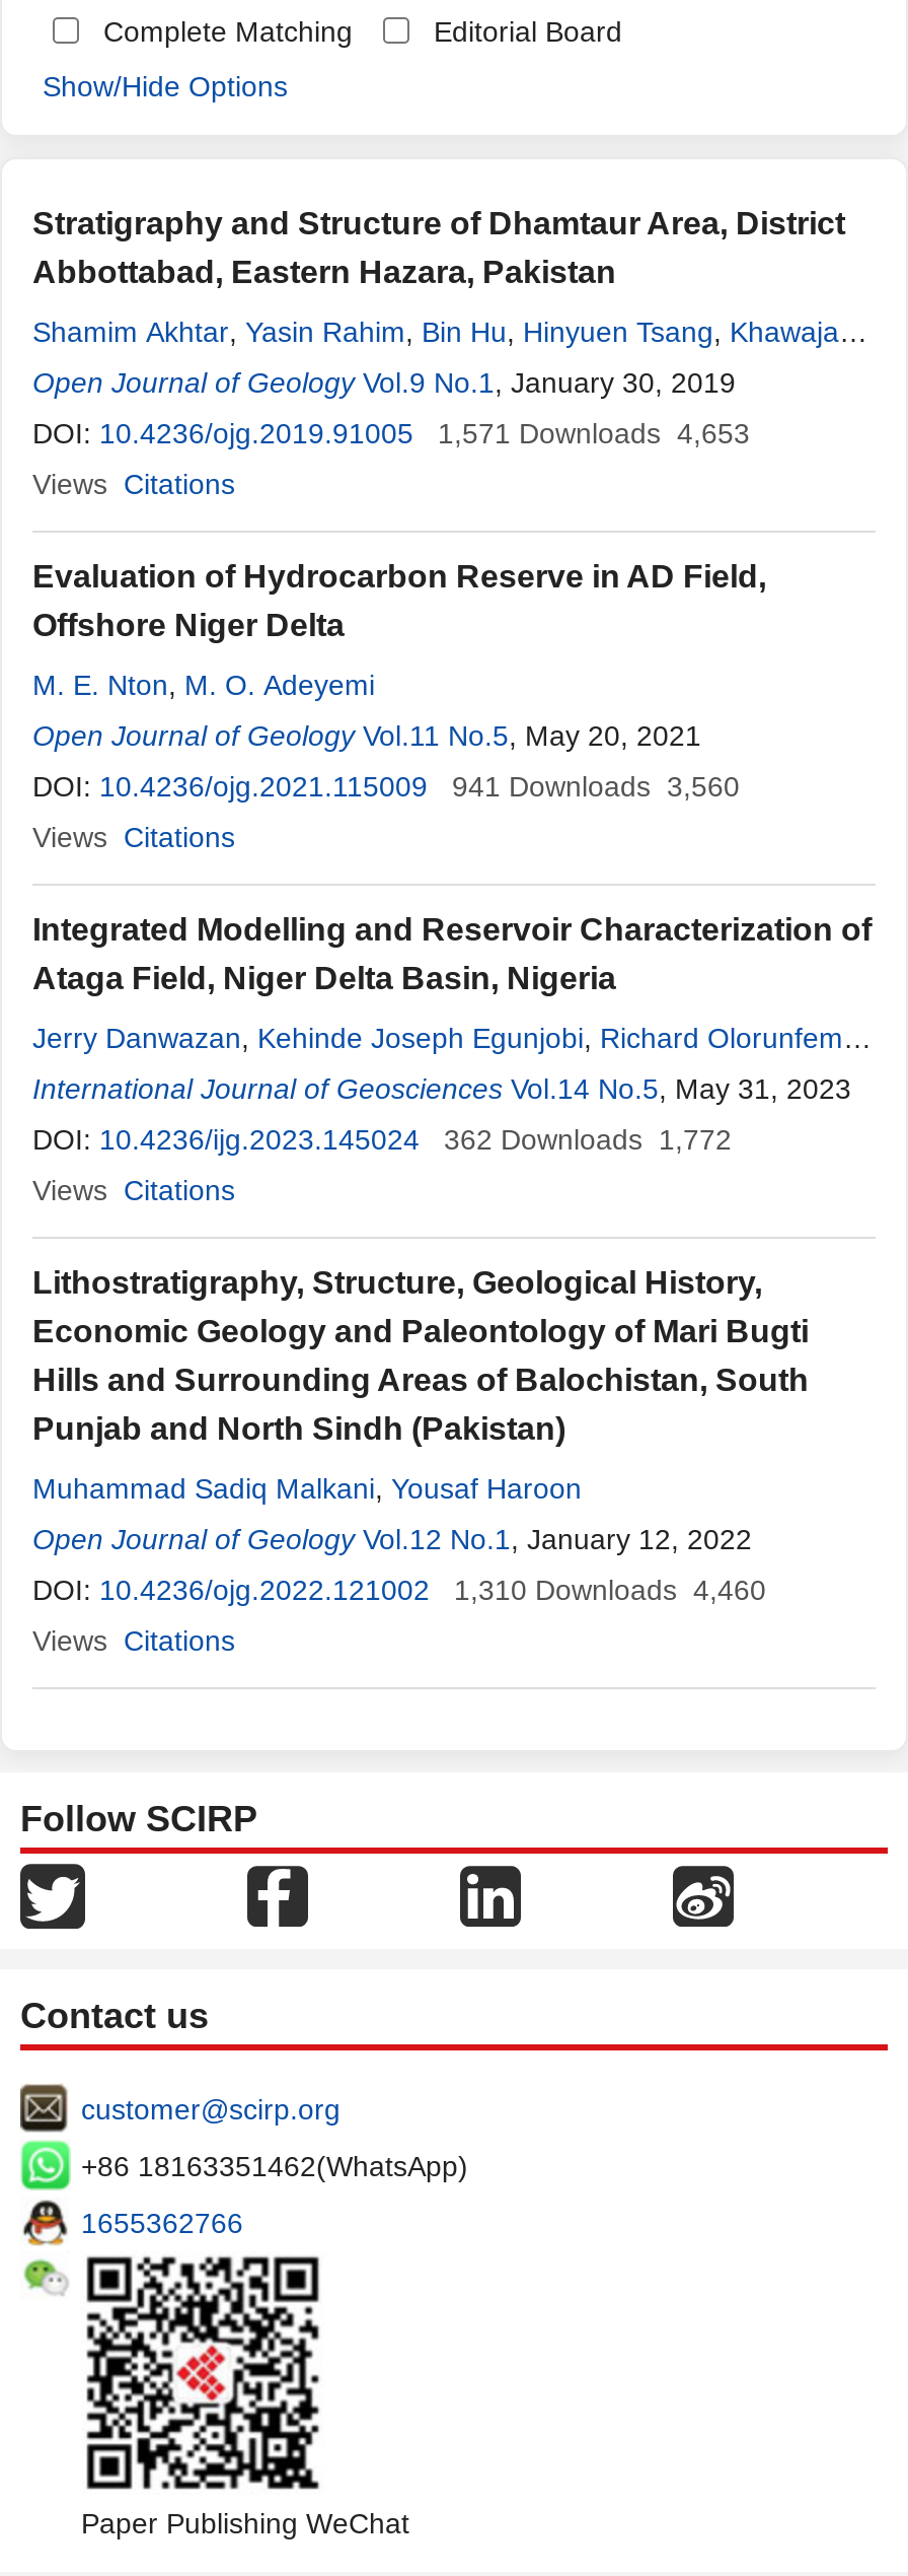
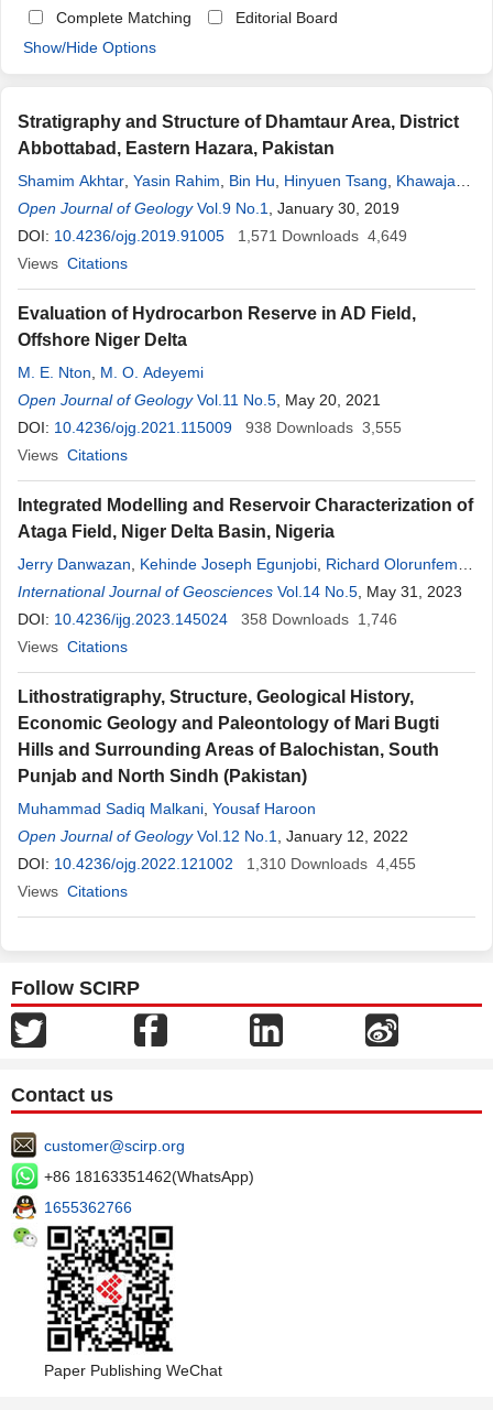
- DOI: 10.4236/ojg.2019.91005 1,571 Downloads 4,653
+ DOI: 10.4236/ojg.2019.91005 1,571 Downloads 4,649

- DOI: 10.4236/ojg.2021.115009 941 Downloads 3,560
+ DOI: 10.4236/ojg.2021.115009 938 Downloads 3,555

- DOI: 10.4236/ijg.2023.145024 362 Downloads 1,772
+ DOI: 10.4236/ijg.2023.145024 358 Downloads 1,746

- DOI: 10.4236/ojg.2022.121002 1,310 Downloads 4,460
+ DOI: 10.4236/ojg.2022.121002 1,310 Downloads 4,455
